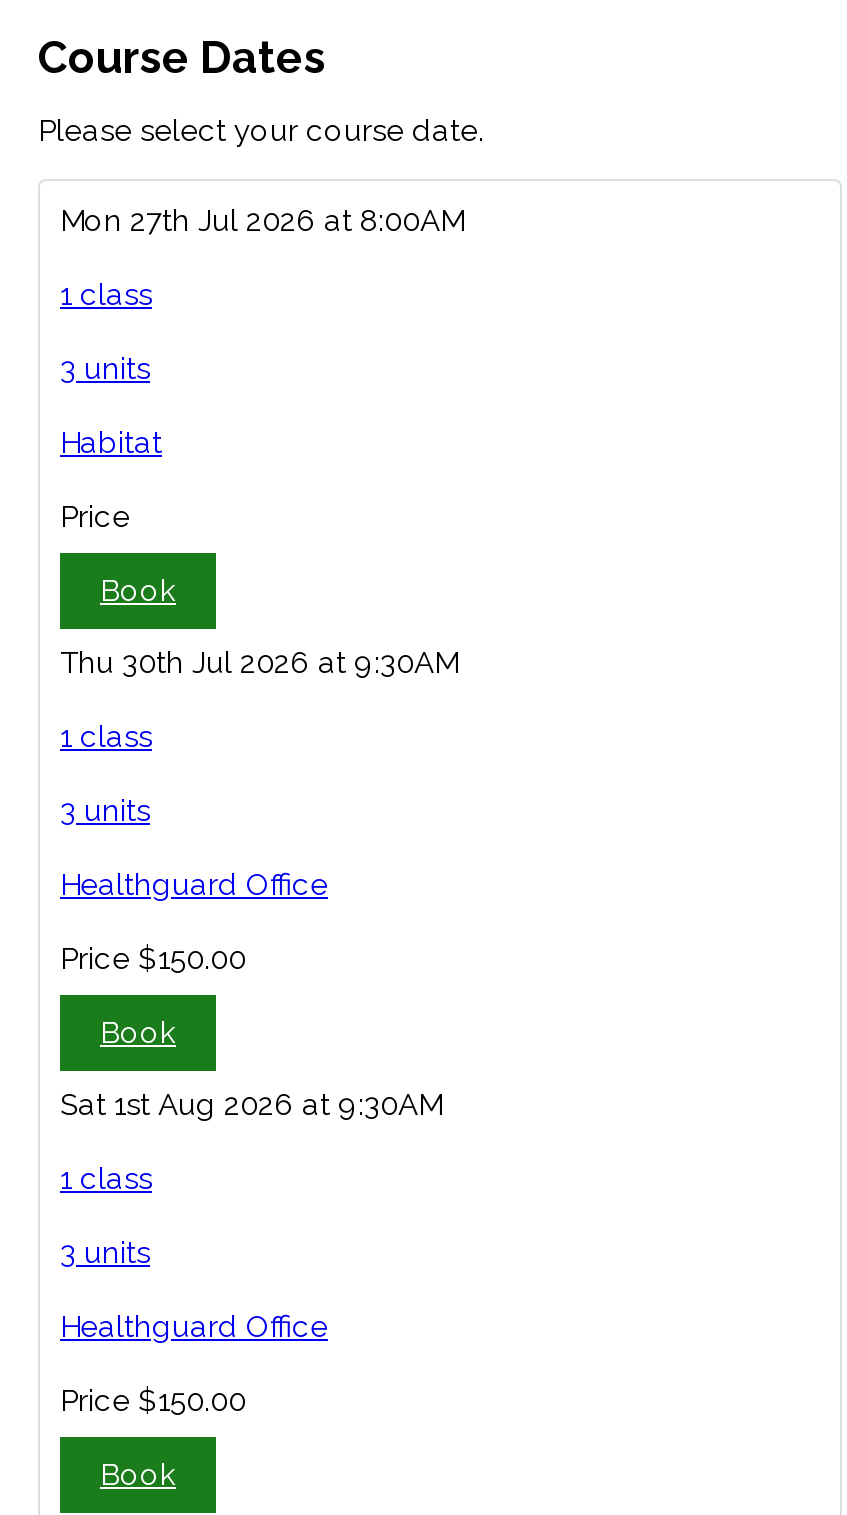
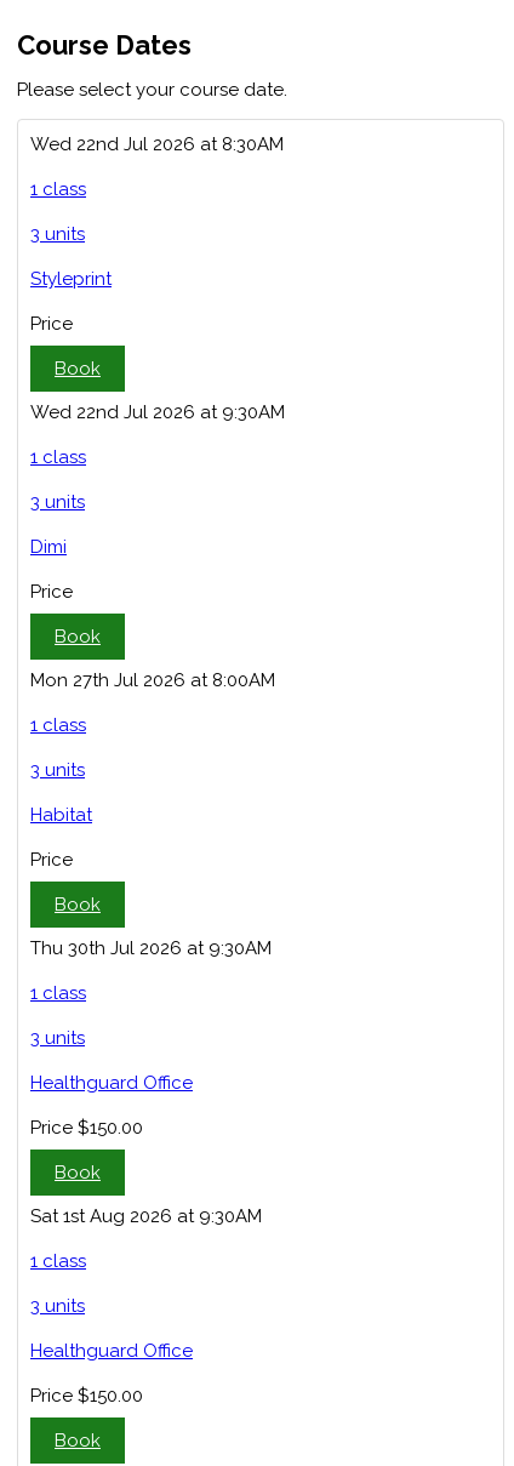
+ Wed 22nd Jul 2026 at 8:30AM
+ 1 class
+ 3 units
+ Styleprint
+ Price
+ Book
+ Wed 22nd Jul 2026 at 9:30AM
+ 1 class
+ 3 units
+ Dimi
+ Price
+ Book
